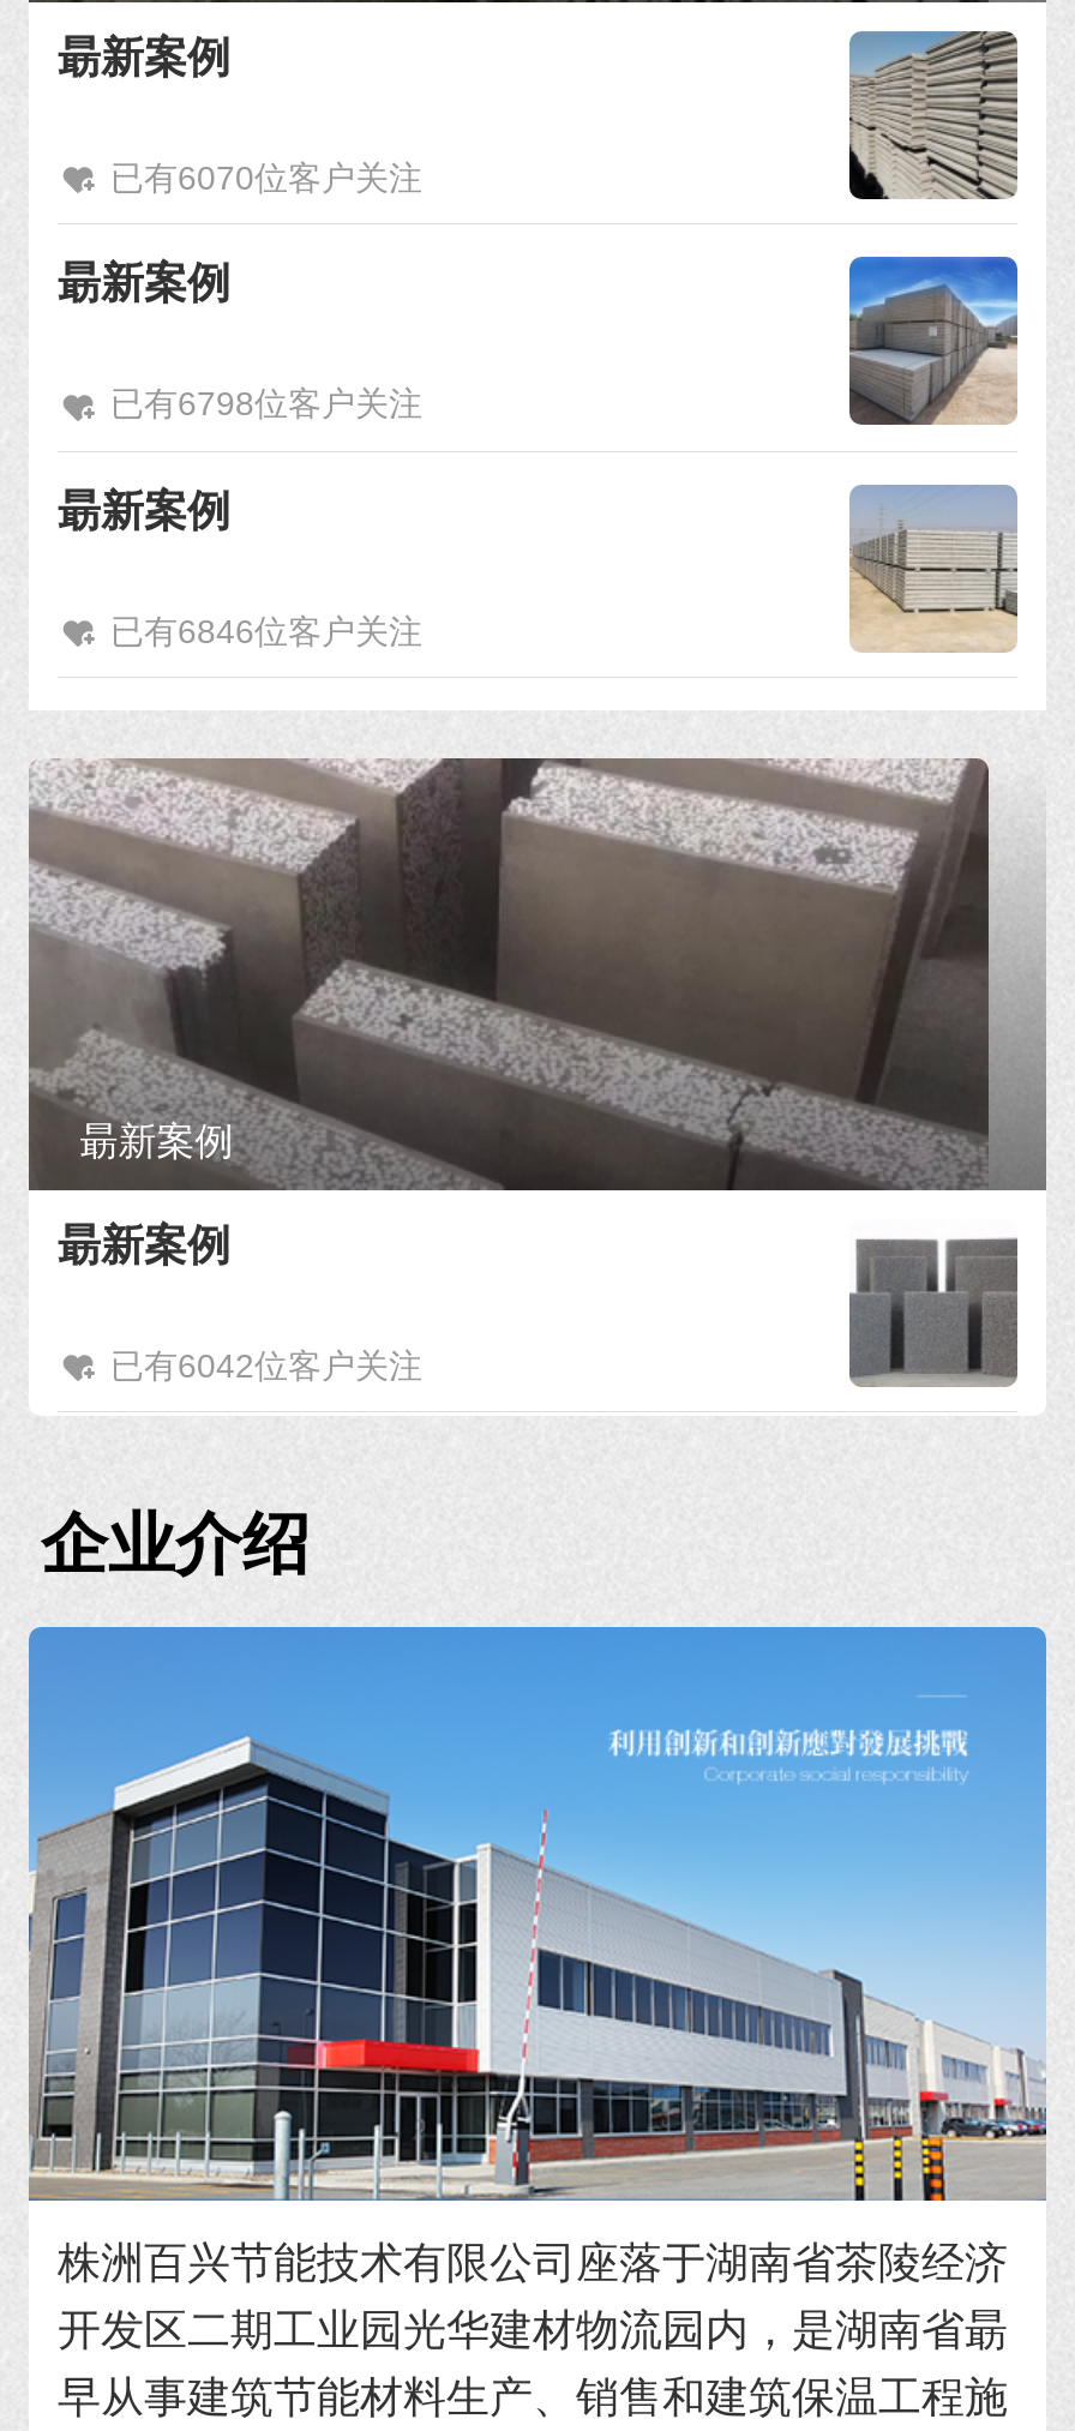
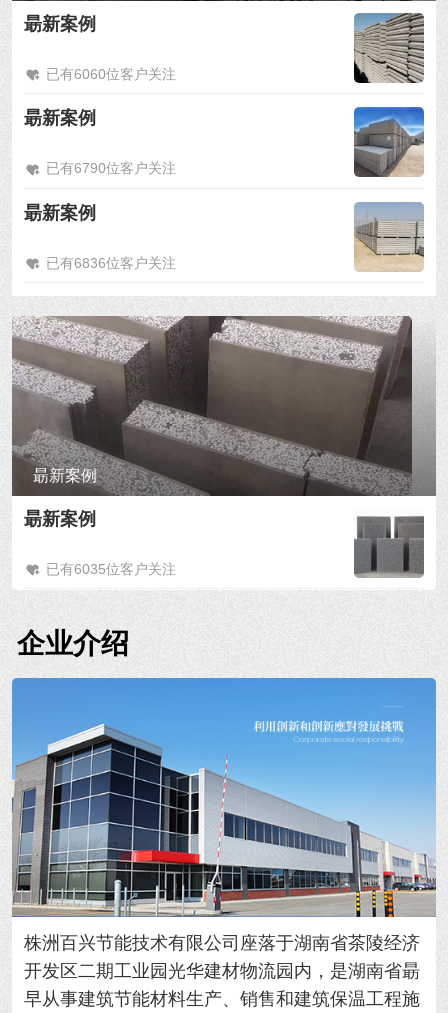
- 已有6070位客户关注
+ 已有6060位客户关注

- 已有6798位客户关注
+ 已有6790位客户关注

- 已有6846位客户关注
+ 已有6836位客户关注

- 已有6042位客户关注
+ 已有6035位客户关注
